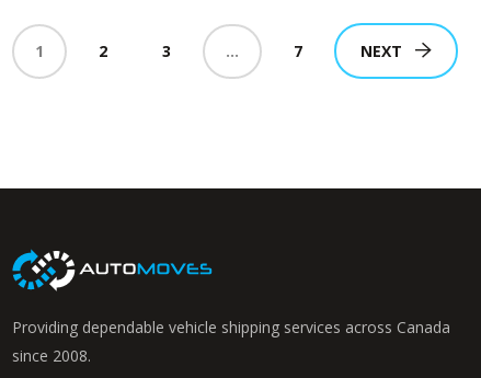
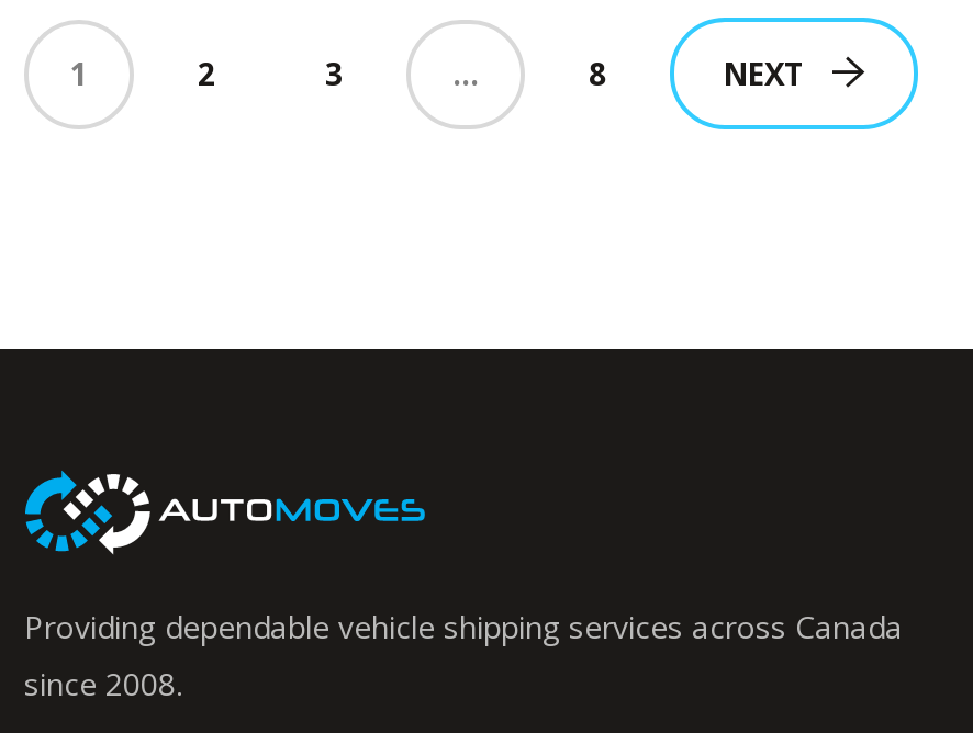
- 7
+ 8
